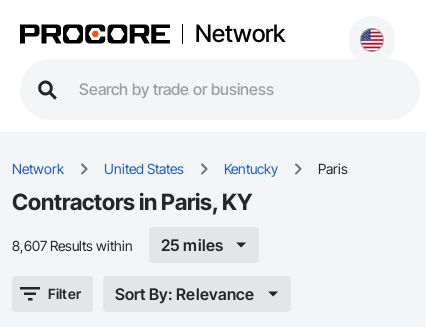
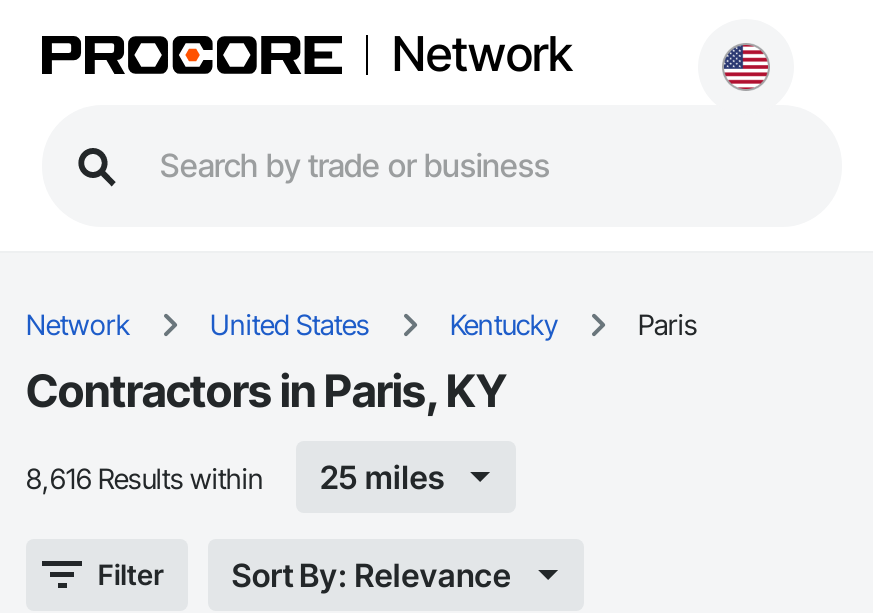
- 8,607 Results within
+ 8,616 Results within
